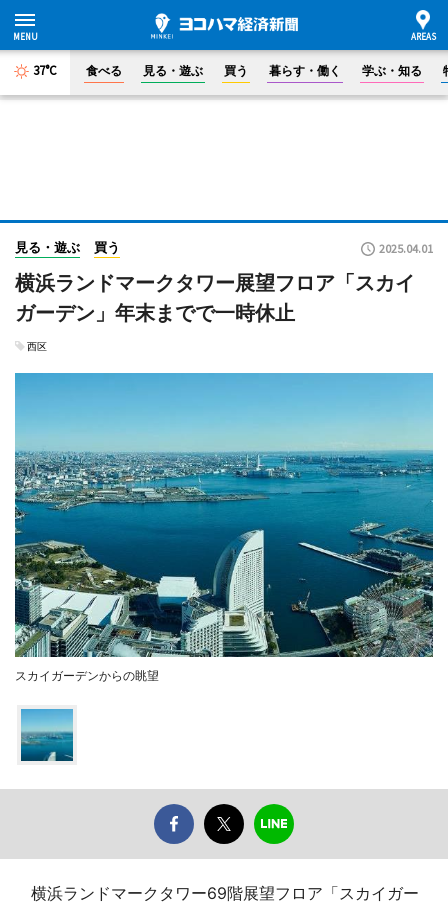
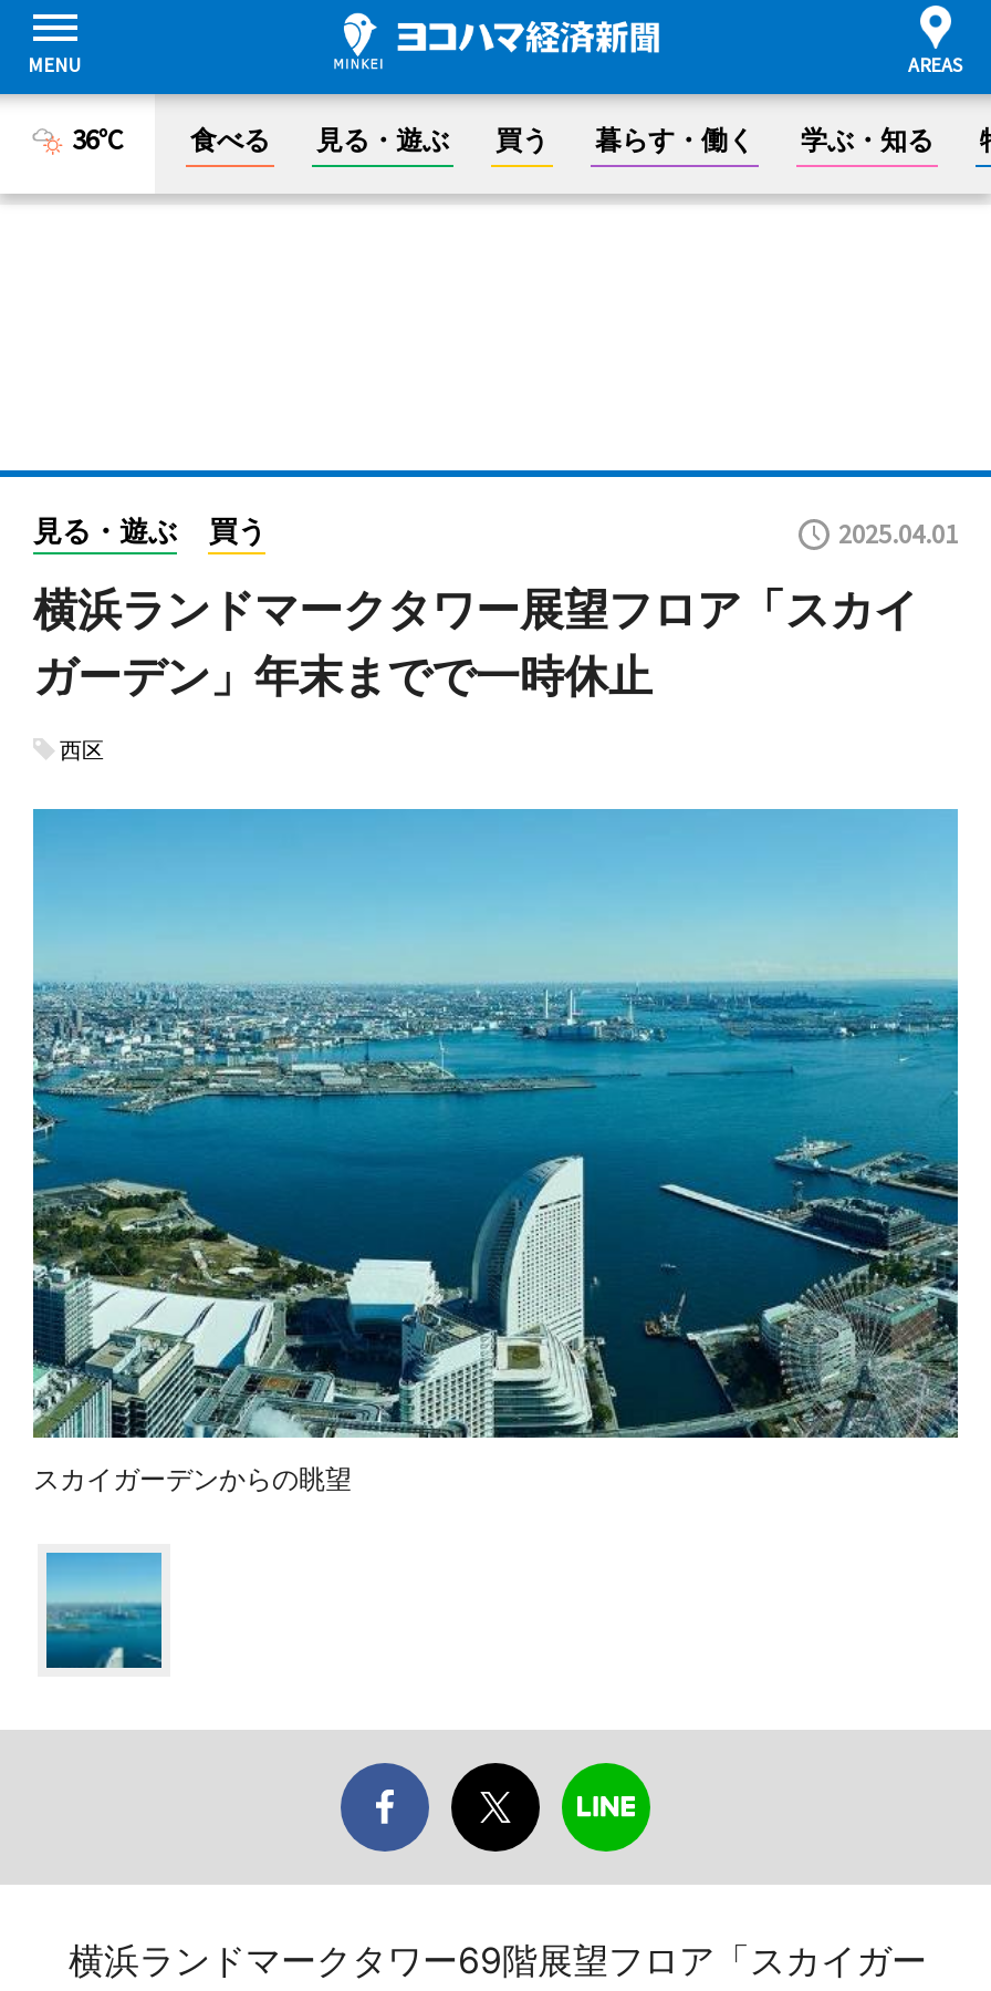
- 37°C
+ 36°C
